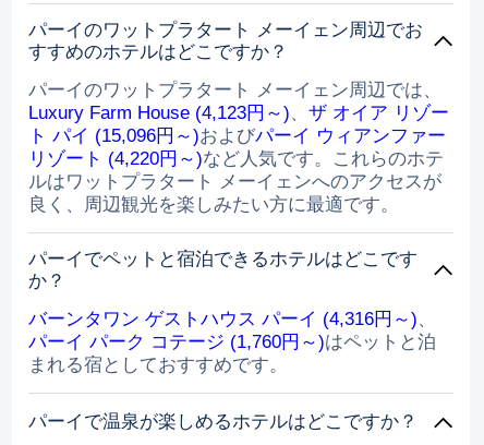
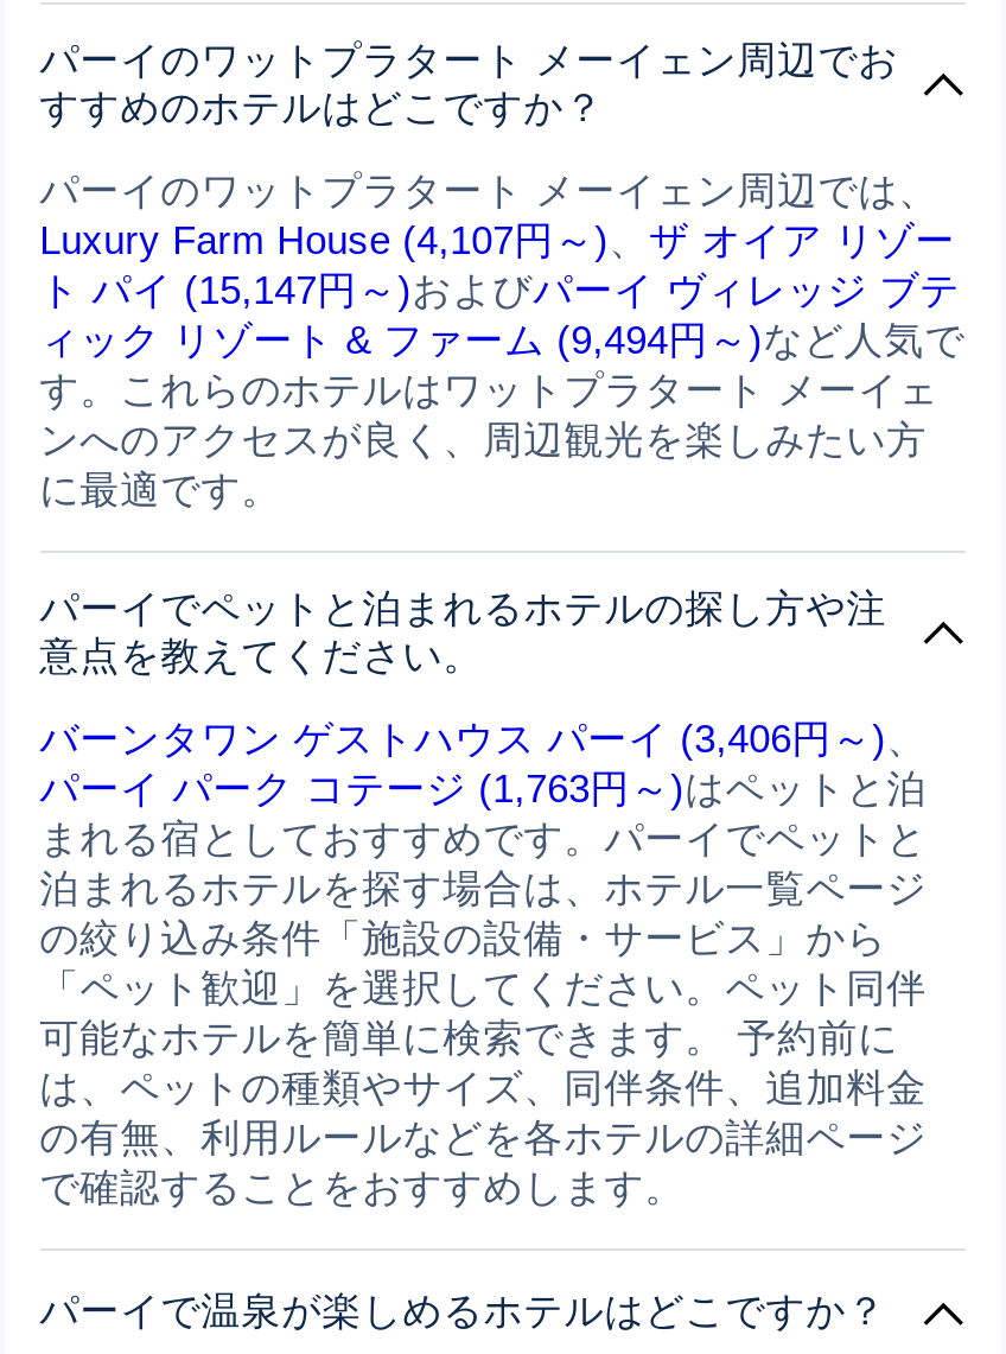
- Luxury Farm House (4,123円～)、ザ オイア リゾー
- ト パイ (15,096円～)およびパーイ ウィアンファー
- リゾート (4,220円～)など人気です。これらのホテ
- ルはワットプラタート メーイェンへのアクセスが
- 良く、周辺観光を楽しみたい方に最適です。
+ Luxury Farm House (4,107円～)、ザ オイア リゾー
+ ト パイ (15,147円～)およびパーイ ヴィレッジ ブテ
+ ィック リゾート & ファーム (9,494円～)など人気で
+ す。これらのホテルはワットプラタート メーイェ
+ ンへのアクセスが良く、周辺観光を楽しみたい方
+ に最適です。

- パーイでペットと宿泊できるホテルはどこです
- か？
+ パーイでペットと泊まれるホテルの探し方や注
+ 意点を教えてください。

- バーンタワン ゲストハウス パーイ (4,316円～)、
- パーイ パーク コテージ (1,760円～)はペットと泊
- まれる宿としておすすめです。
+ バーンタワン ゲストハウス パーイ (3,406円～)、
+ パーイ パーク コテージ (1,763円～)はペットと泊
+ まれる宿としておすすめです。パーイでペットと
+ 泊まれるホテルを探す場合は、ホテル一覧ページ
+ の絞り込み条件「施設の設備・サービス」から
+ 「ペット歓迎」を選択してください。ペット同伴
+ 可能なホテルを簡単に検索できます。 予約前に
+ は、ペットの種類やサイズ、同伴条件、追加料金
+ の有無、利用ルールなどを各ホテルの詳細ページ
+ で確認することをおすすめします。
